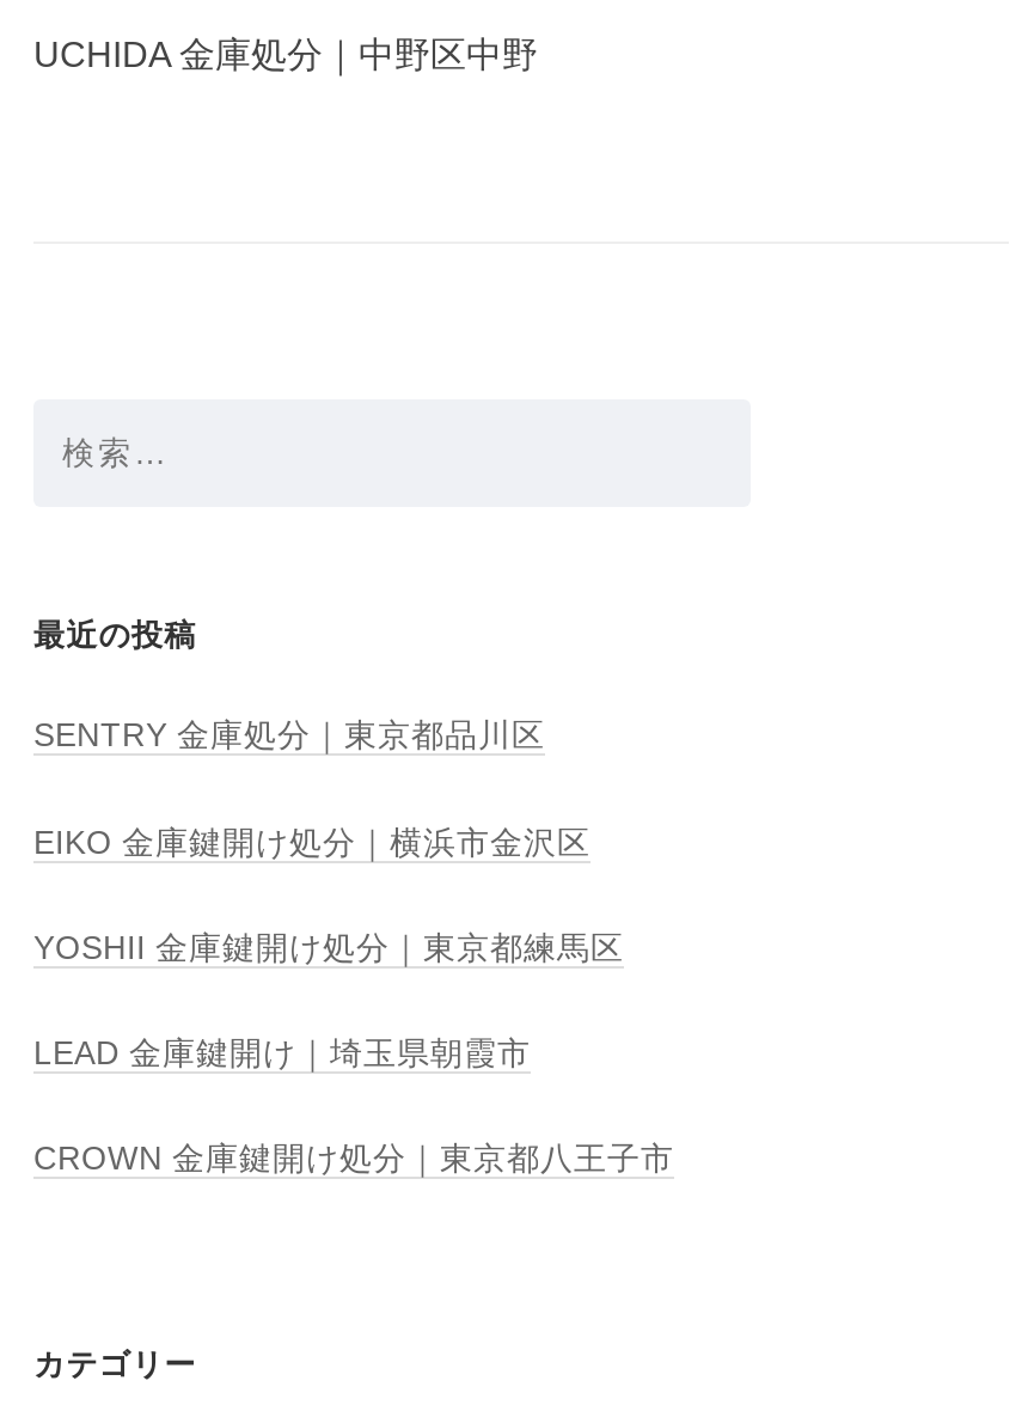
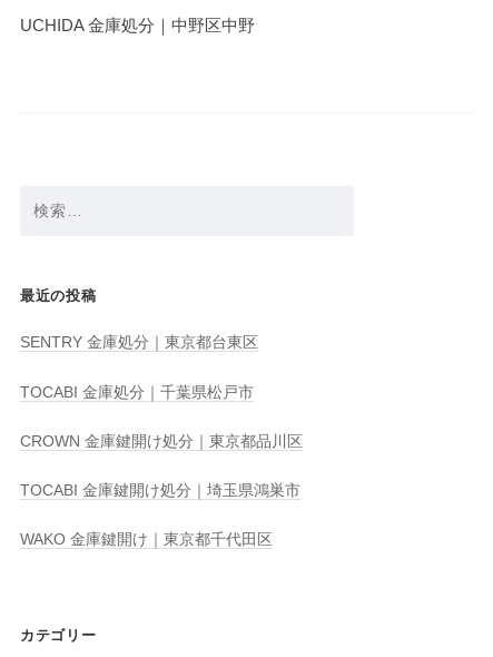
- SENTRY 金庫処分｜東京都品川区
+ SENTRY 金庫処分｜東京都台東区

- EIKO 金庫鍵開け処分｜横浜市金沢区
+ TOCABI 金庫処分｜千葉県松戸市

- YOSHII 金庫鍵開け処分｜東京都練馬区
+ CROWN 金庫鍵開け処分｜東京都品川区

- LEAD 金庫鍵開け｜埼玉県朝霞市
+ TOCABI 金庫鍵開け処分｜埼玉県鴻巣市

- CROWN 金庫鍵開け処分｜東京都八王子市
+ WAKO 金庫鍵開け｜東京都千代田区
